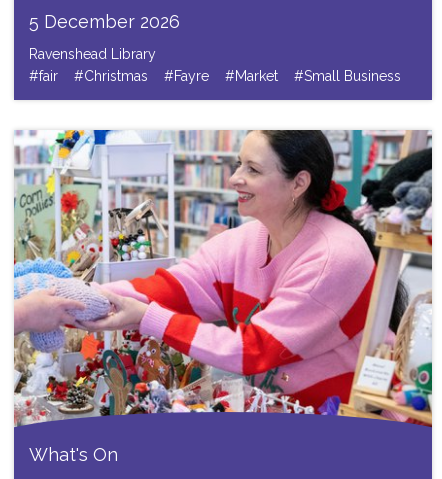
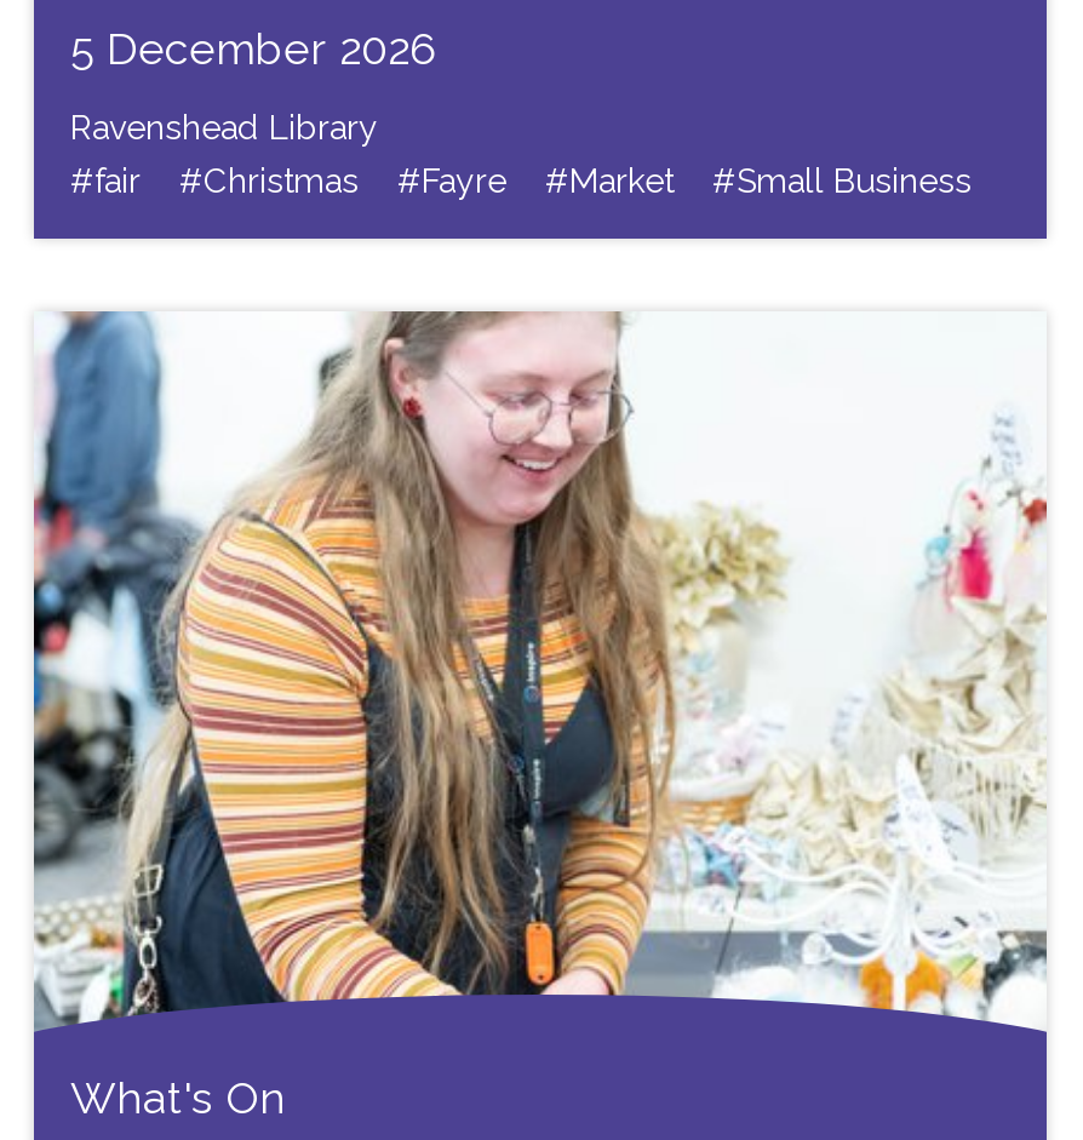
- [image]
+ [image]
